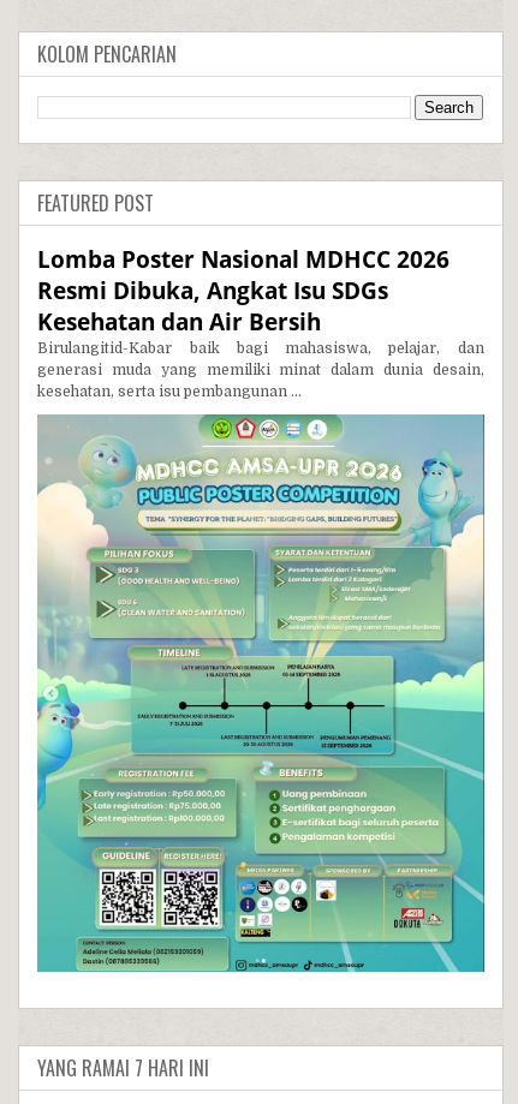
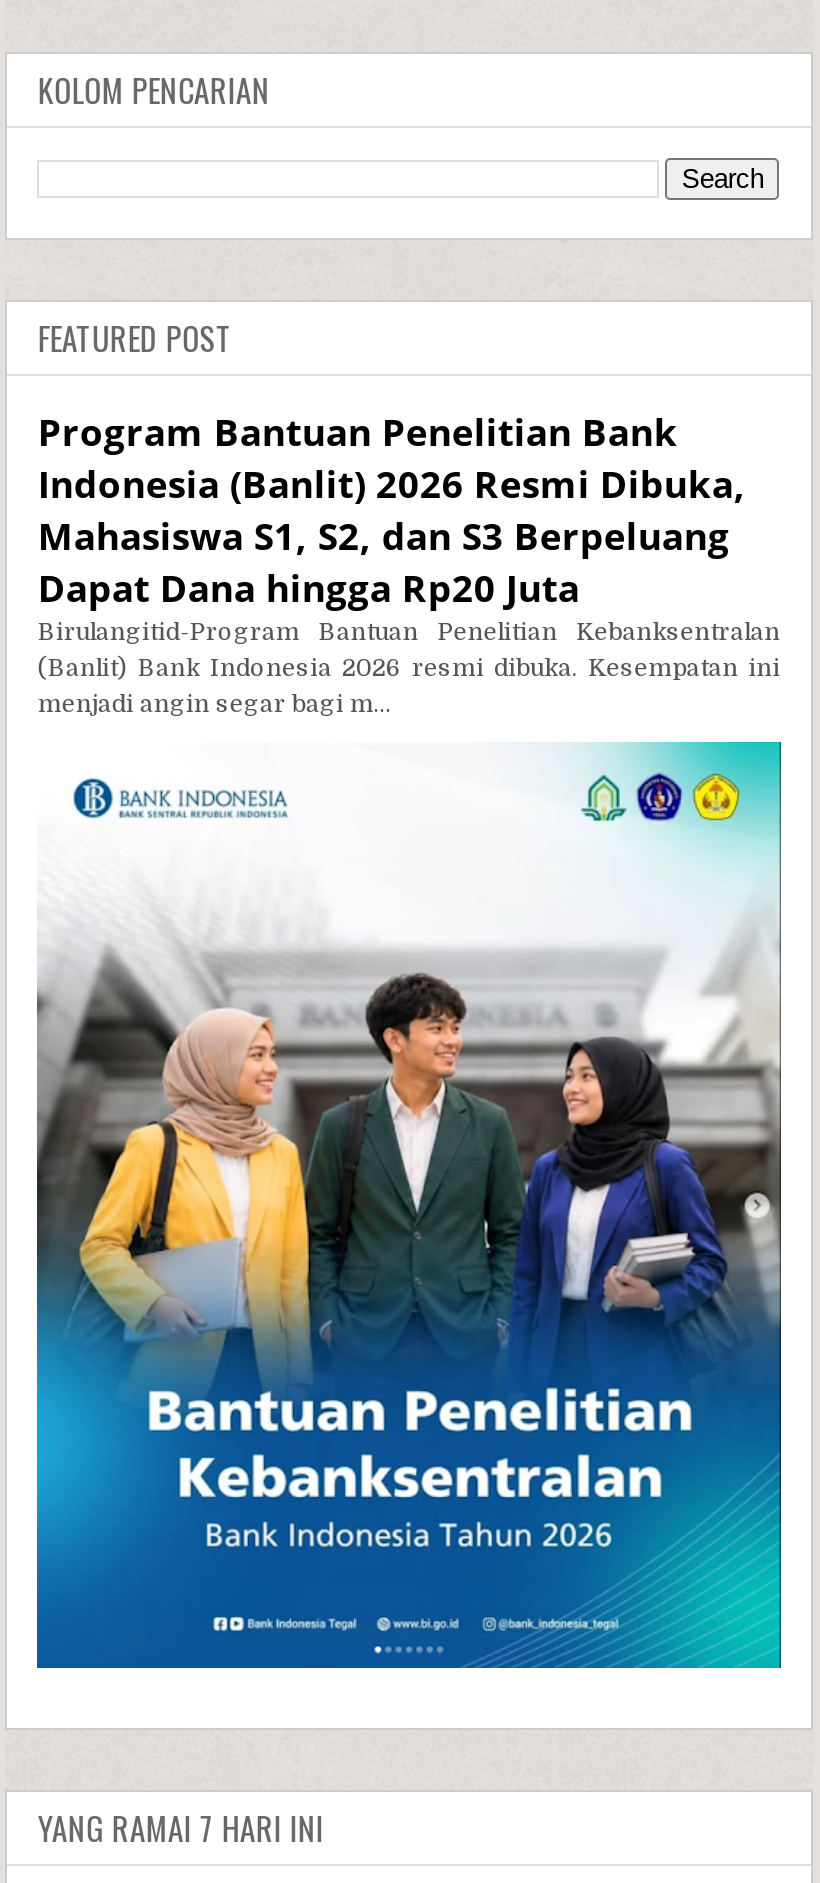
- Lomba Poster Nasional MDHCC 2026
- Resmi Dibuka, Angkat Isu SDGs
- Kesehatan dan Air Bersih
- Birulangitid-Kabar baik bagi mahasiswa, pelajar, dan
- generasi muda yang memiliki minat dalam dunia desain,
- kesehatan, serta isu pembangunan ...
+ Program Bantuan Penelitian Bank
+ Indonesia (Banlit) 2026 Resmi Dibuka,
+ Mahasiswa S1, S2, dan S3 Berpeluang
+ Dapat Dana hingga Rp20 Juta
+ Birulangitid-Program Bantuan Penelitian Kebanksentralan
+ (Banlit) Bank Indonesia 2026 resmi dibuka. Kesempatan ini
+ menjadi angin segar bagi m...

- [image]
+ [image]
